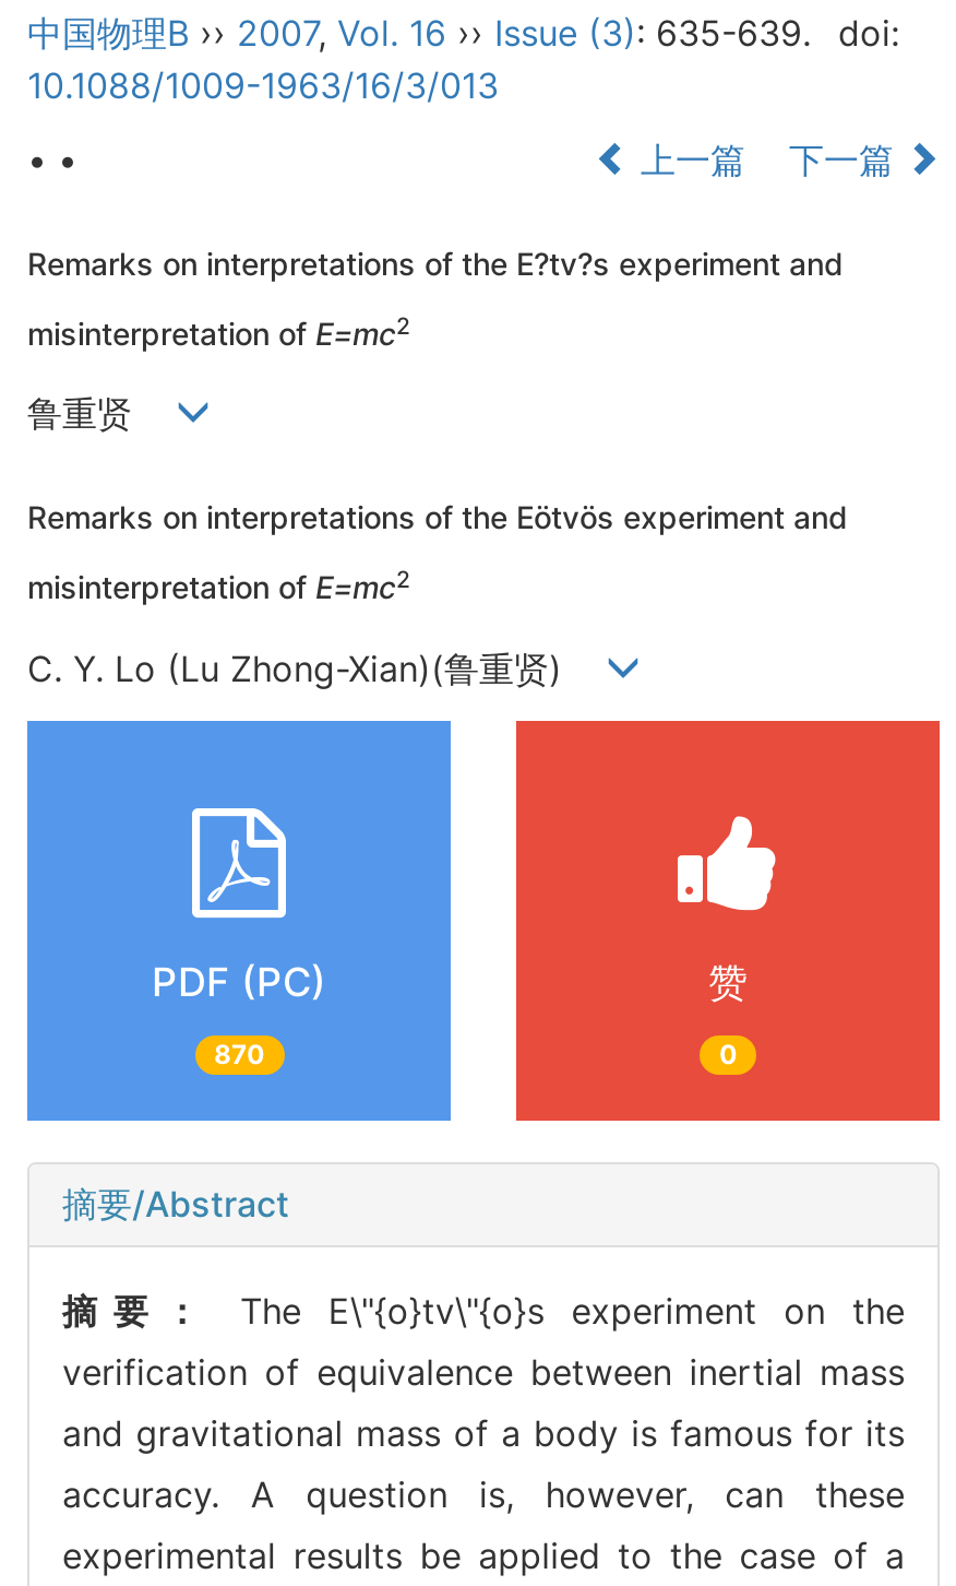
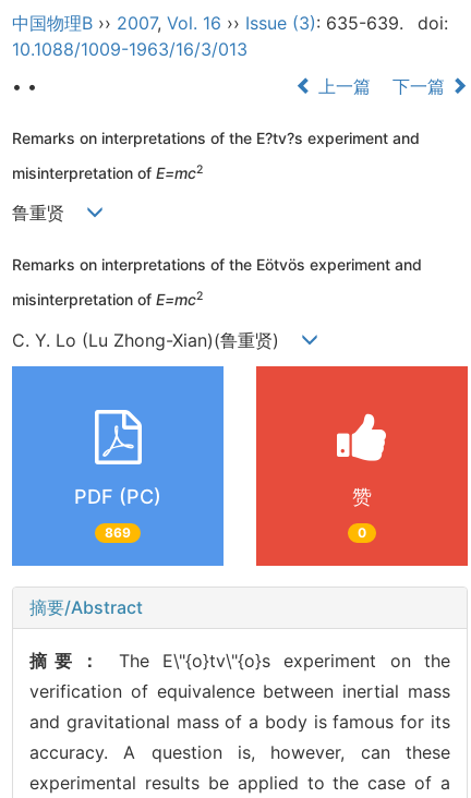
- 870
+ 869
